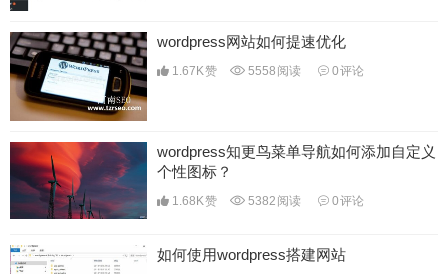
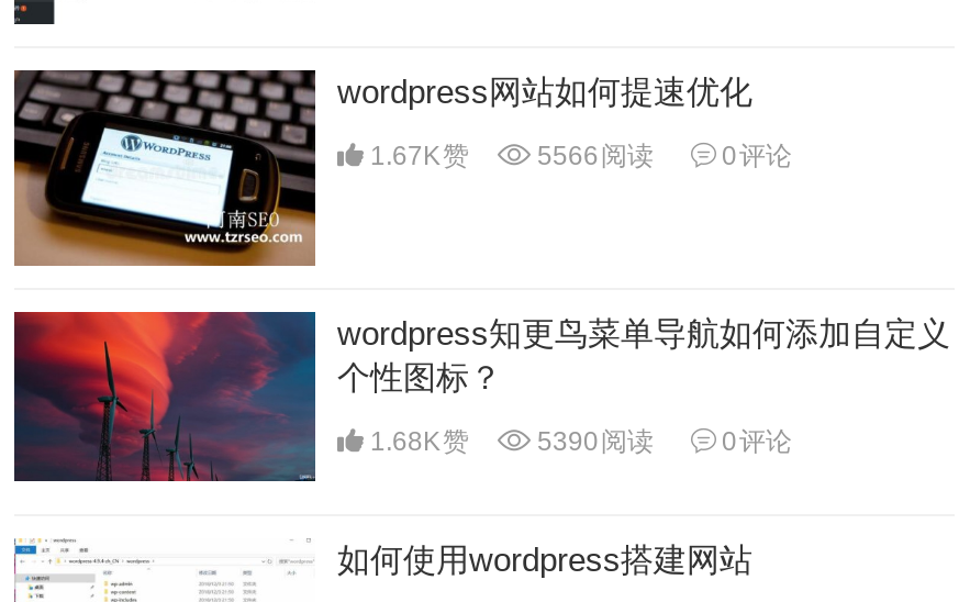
- 1.67K赞 5558阅读 0评论
+ 1.67K赞 5566阅读 0评论

- 1.68K赞 5382阅读 0评论
+ 1.68K赞 5390阅读 0评论
